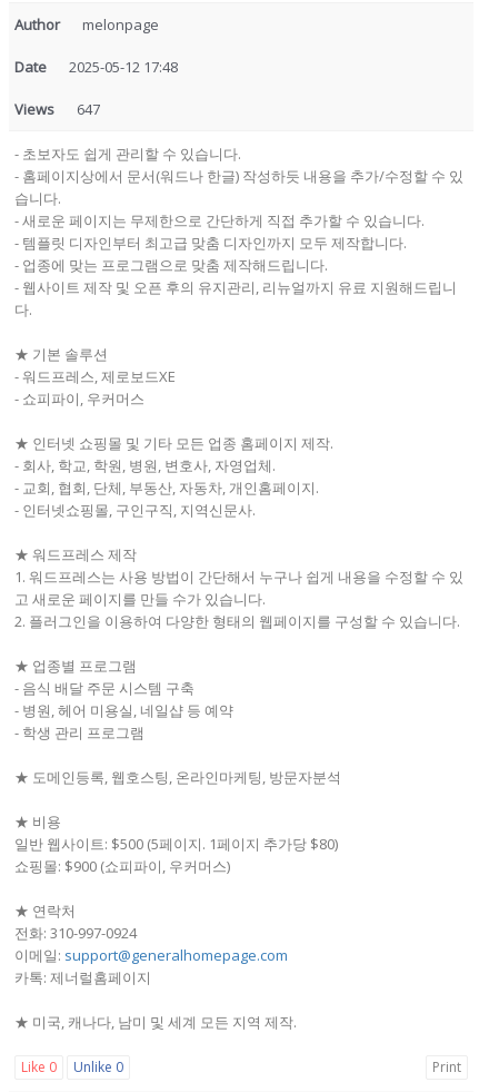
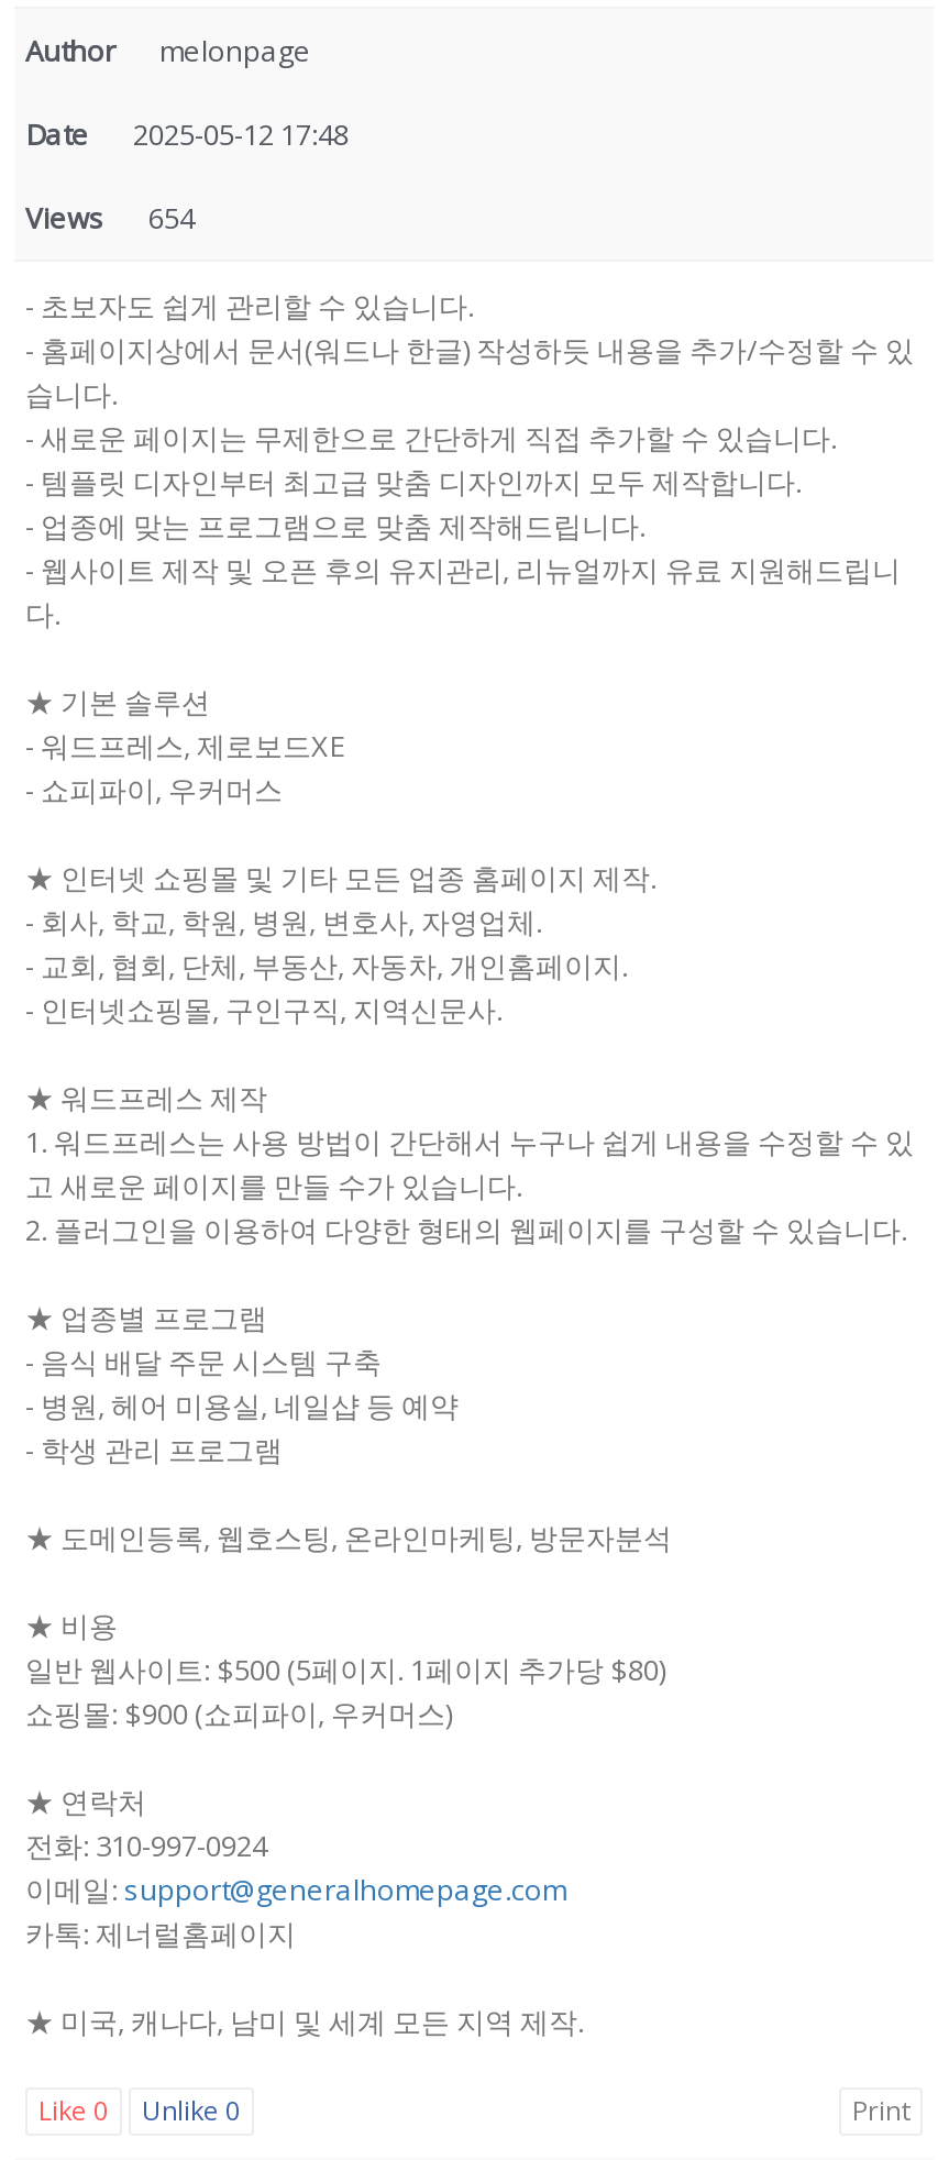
- Views 647
+ Views 654
